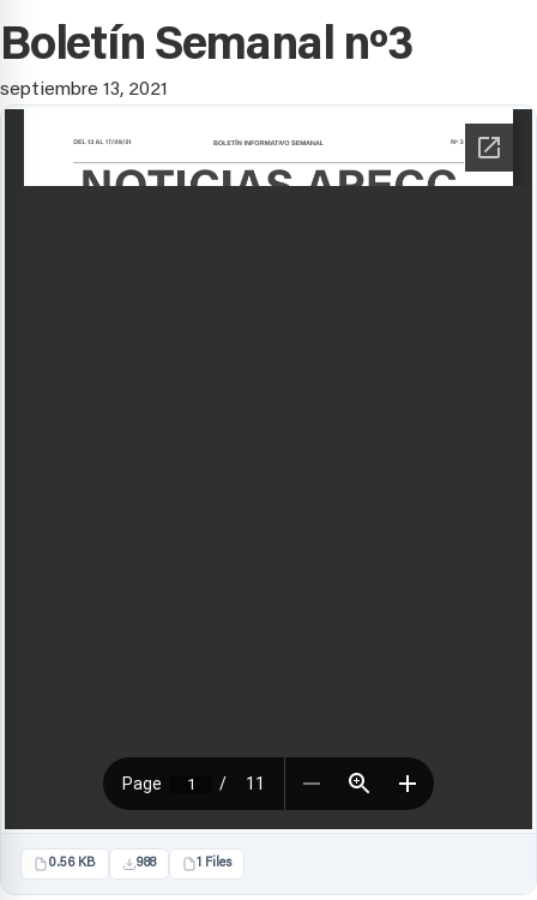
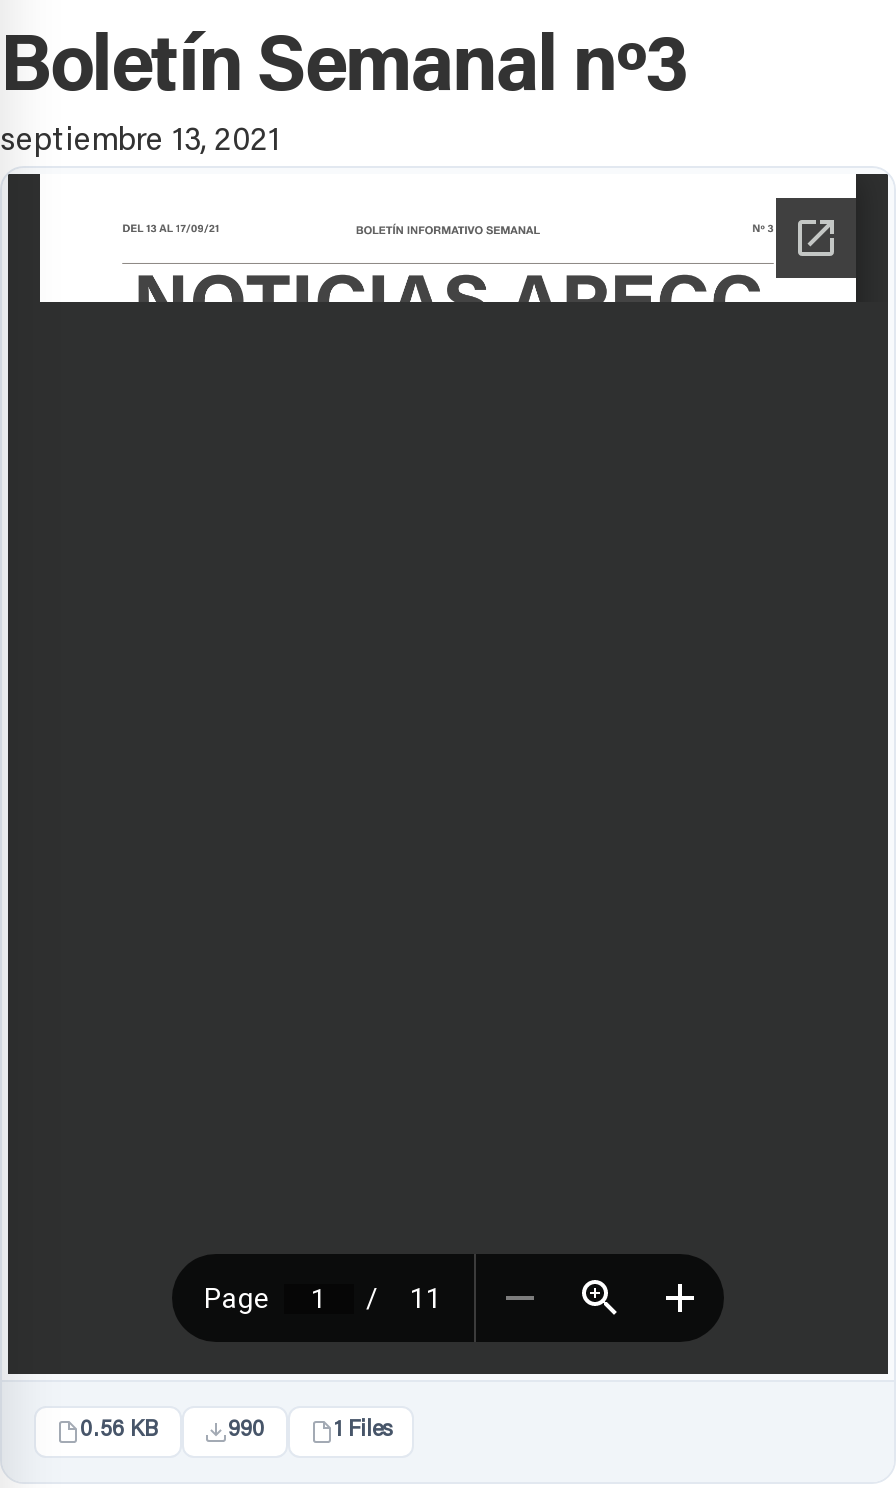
- 988
+ 990
